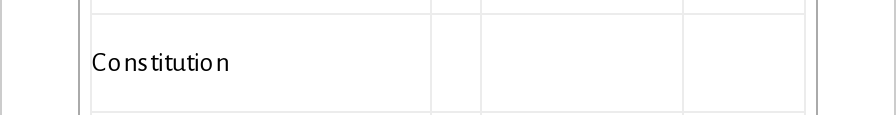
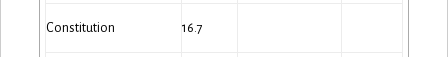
+ 16.7
